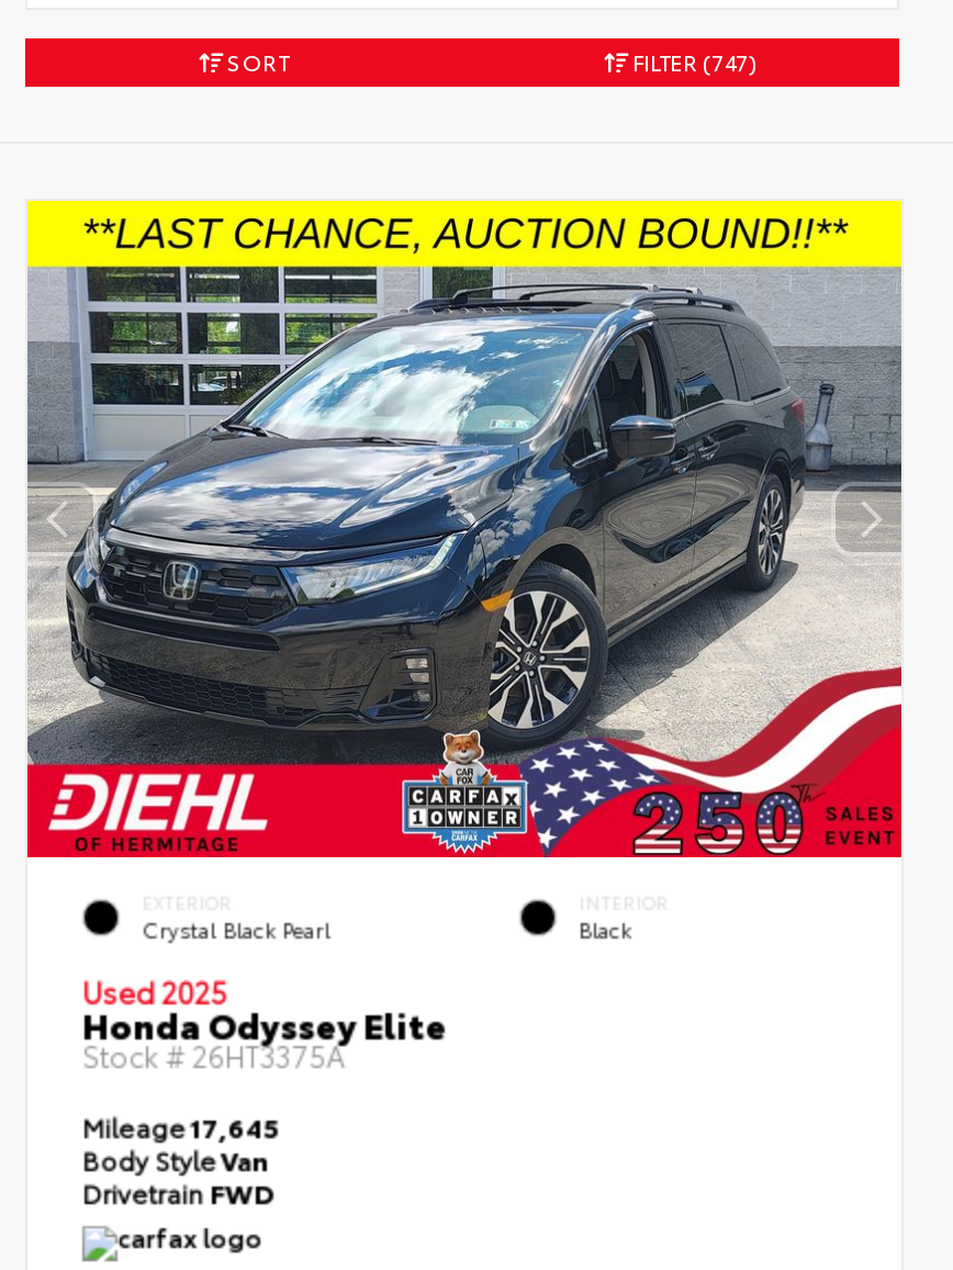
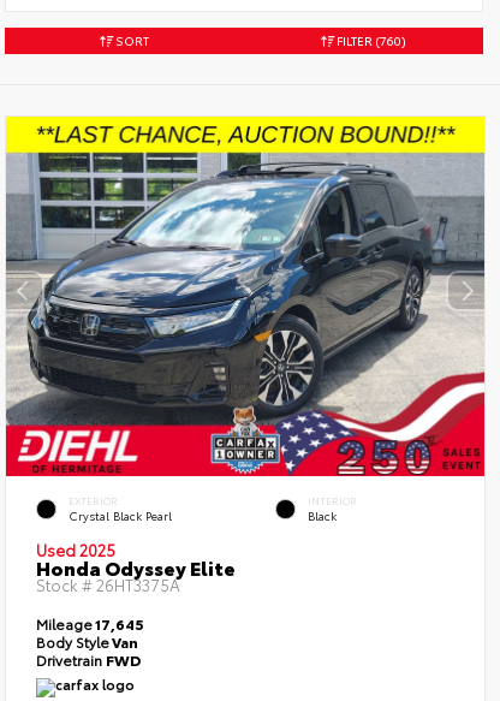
- FILTER (747)
+ FILTER (760)
